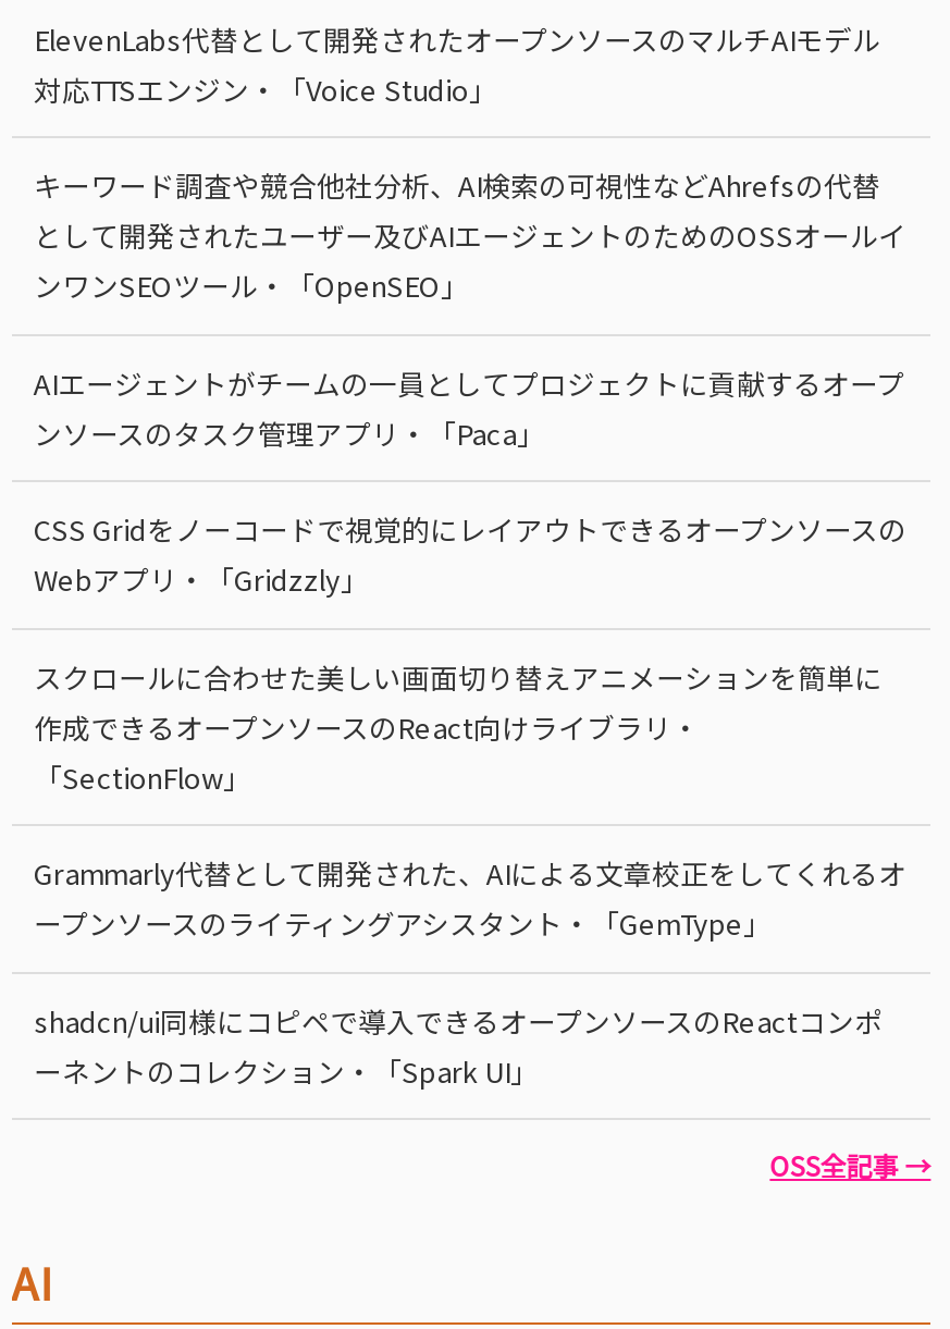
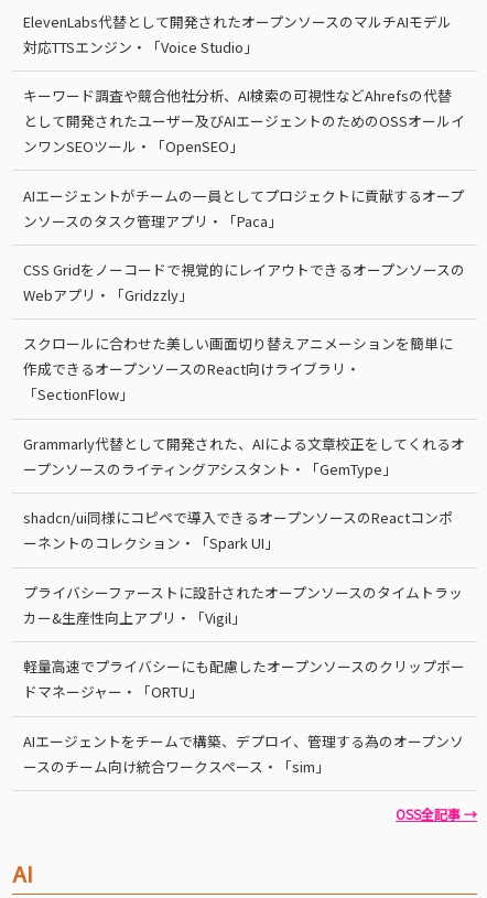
+ プライバシーファーストに設計されたオープンソースのタイムトラッ
+ カー&生産性向上アプリ・「Vigil」
+ 軽量高速でプライバシーにも配慮したオープンソースのクリップボー
+ ドマネージャー・「ORTU」
+ AIエージェントをチームで構築、デプロイ、管理する為のオープンソ
+ ースのチーム向け統合ワークスペース・「sim」
